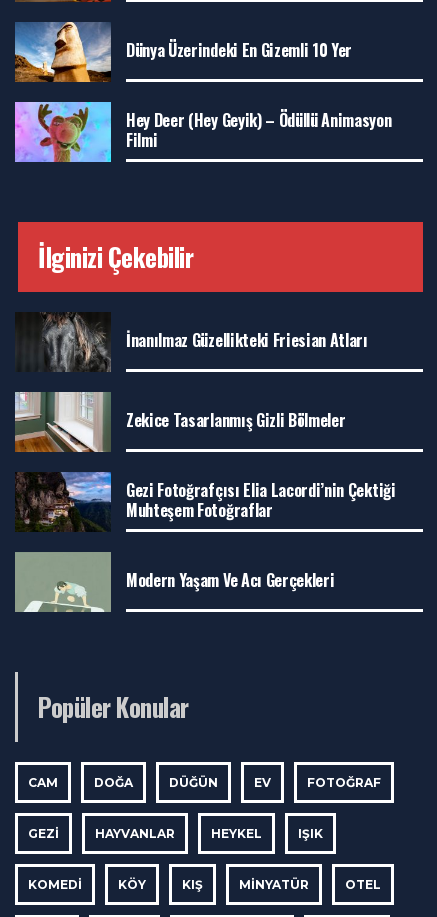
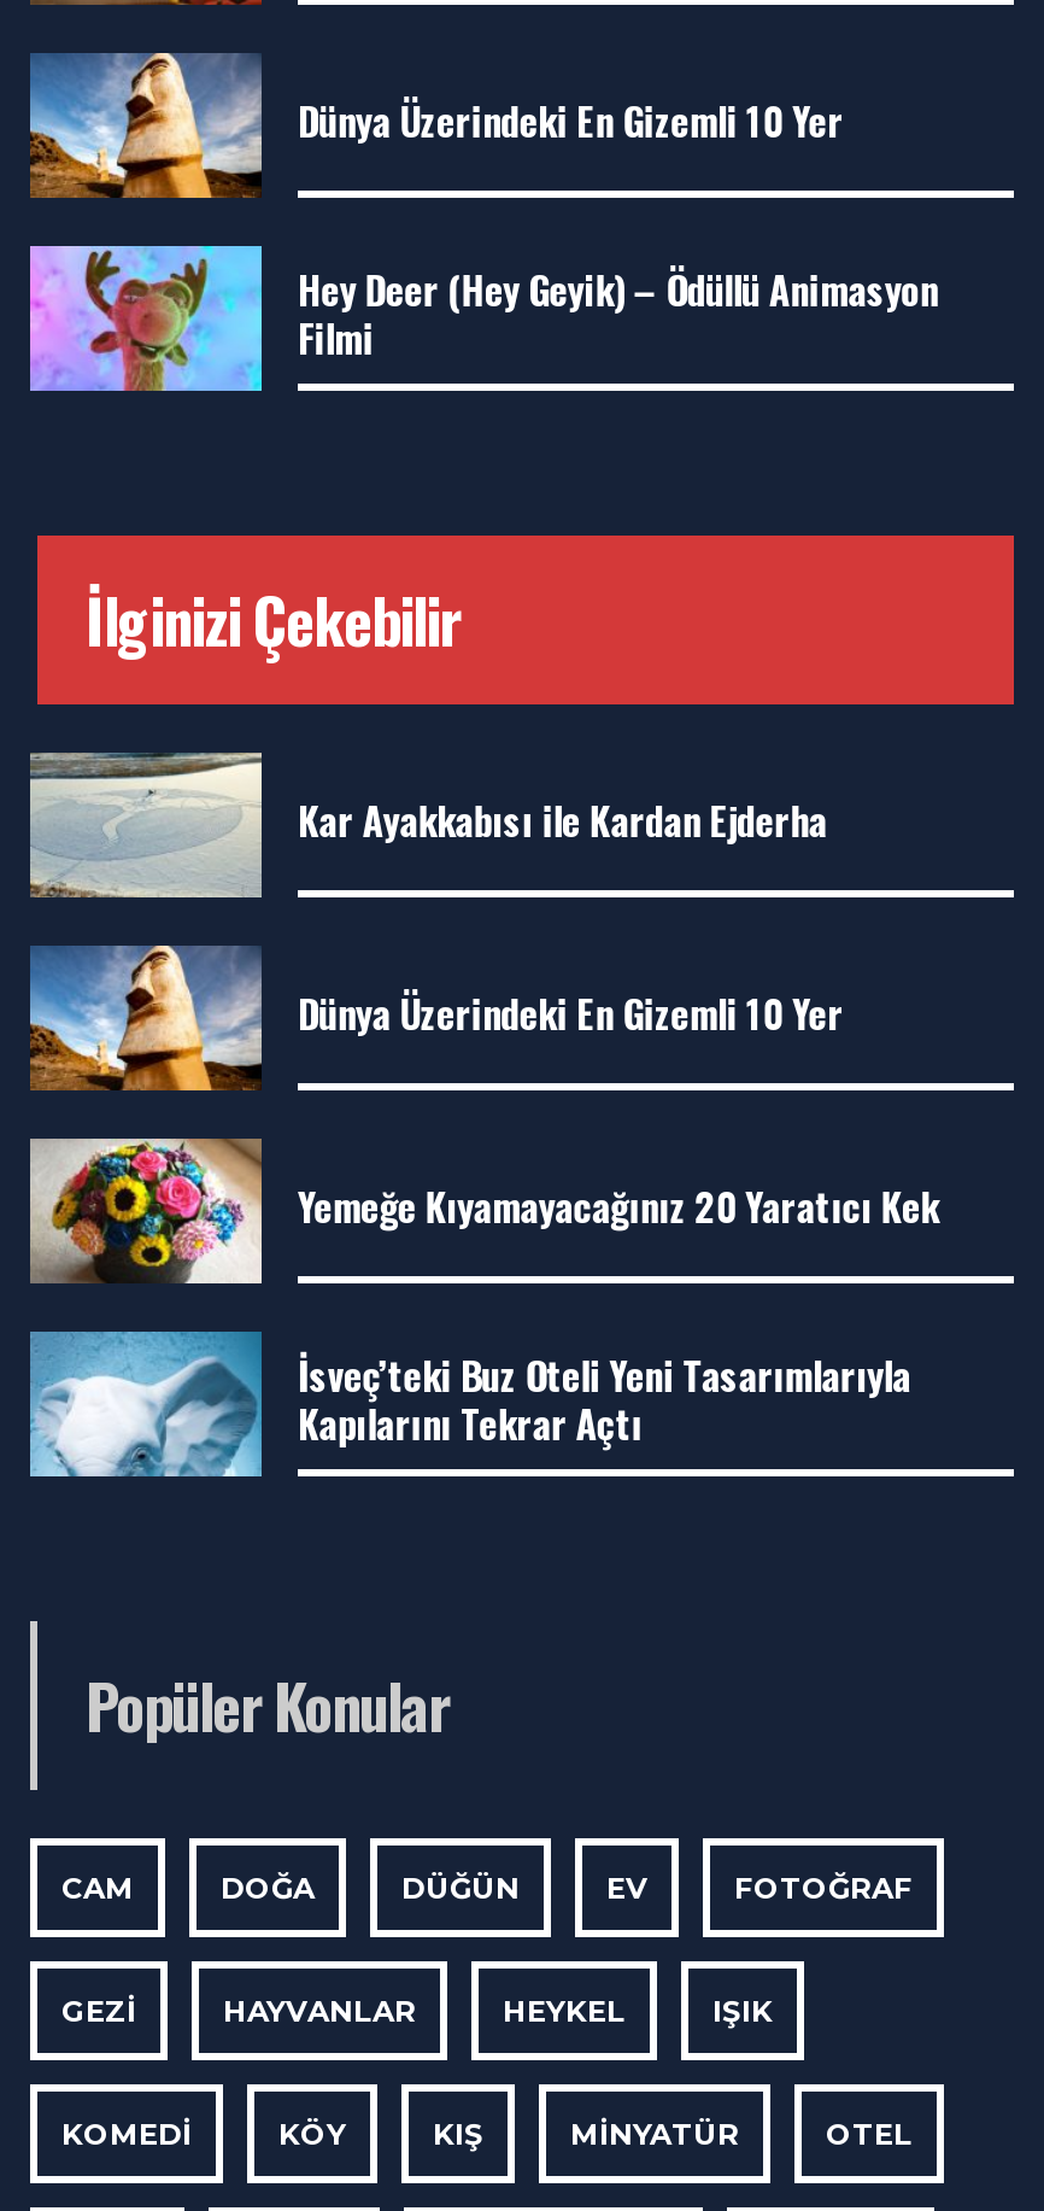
- [image]
- İnanılmaz Güzellikteki Friesian Atları
+ [image]
+ Kar Ayakkabısı ile Kardan Ejderha

- [image]
- Zekice Tasarlanmış Gizli Bölmeler
+ [image]
+ Dünya Üzerindeki En Gizemli 10 Yer

- [image]
- Gezi Fotoğrafçısı Elia Lacordi’nin Çektiği
- Muhteşem Fotoğraflar
+ [image]
+ Yemeğe Kıyamayacağınız 20 Yaratıcı Kek

- [image]
- Modern Yaşam Ve Acı Gerçekleri
+ [image]
+ İsveç’teki Buz Oteli Yeni Tasarımlarıyla
+ Kapılarını Tekrar Açtı
